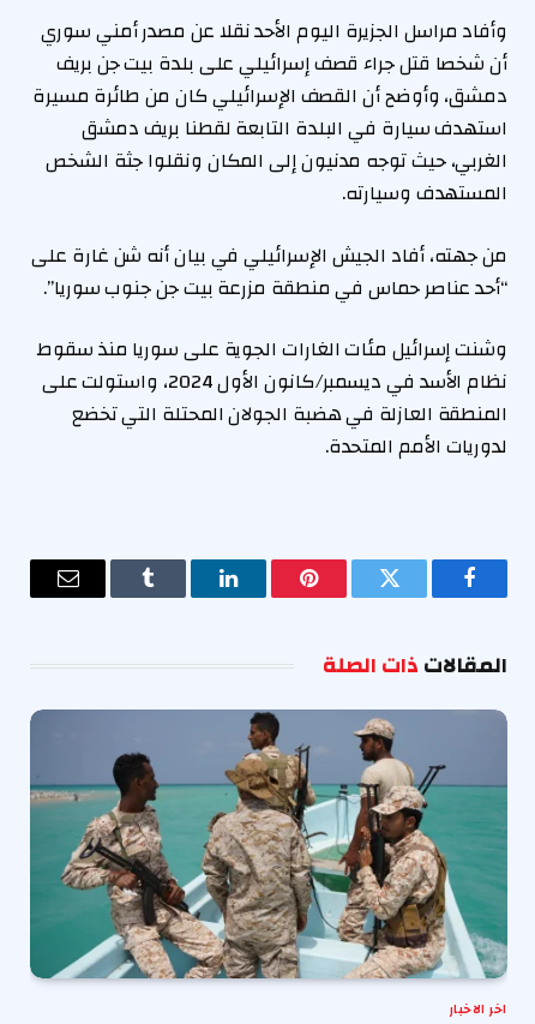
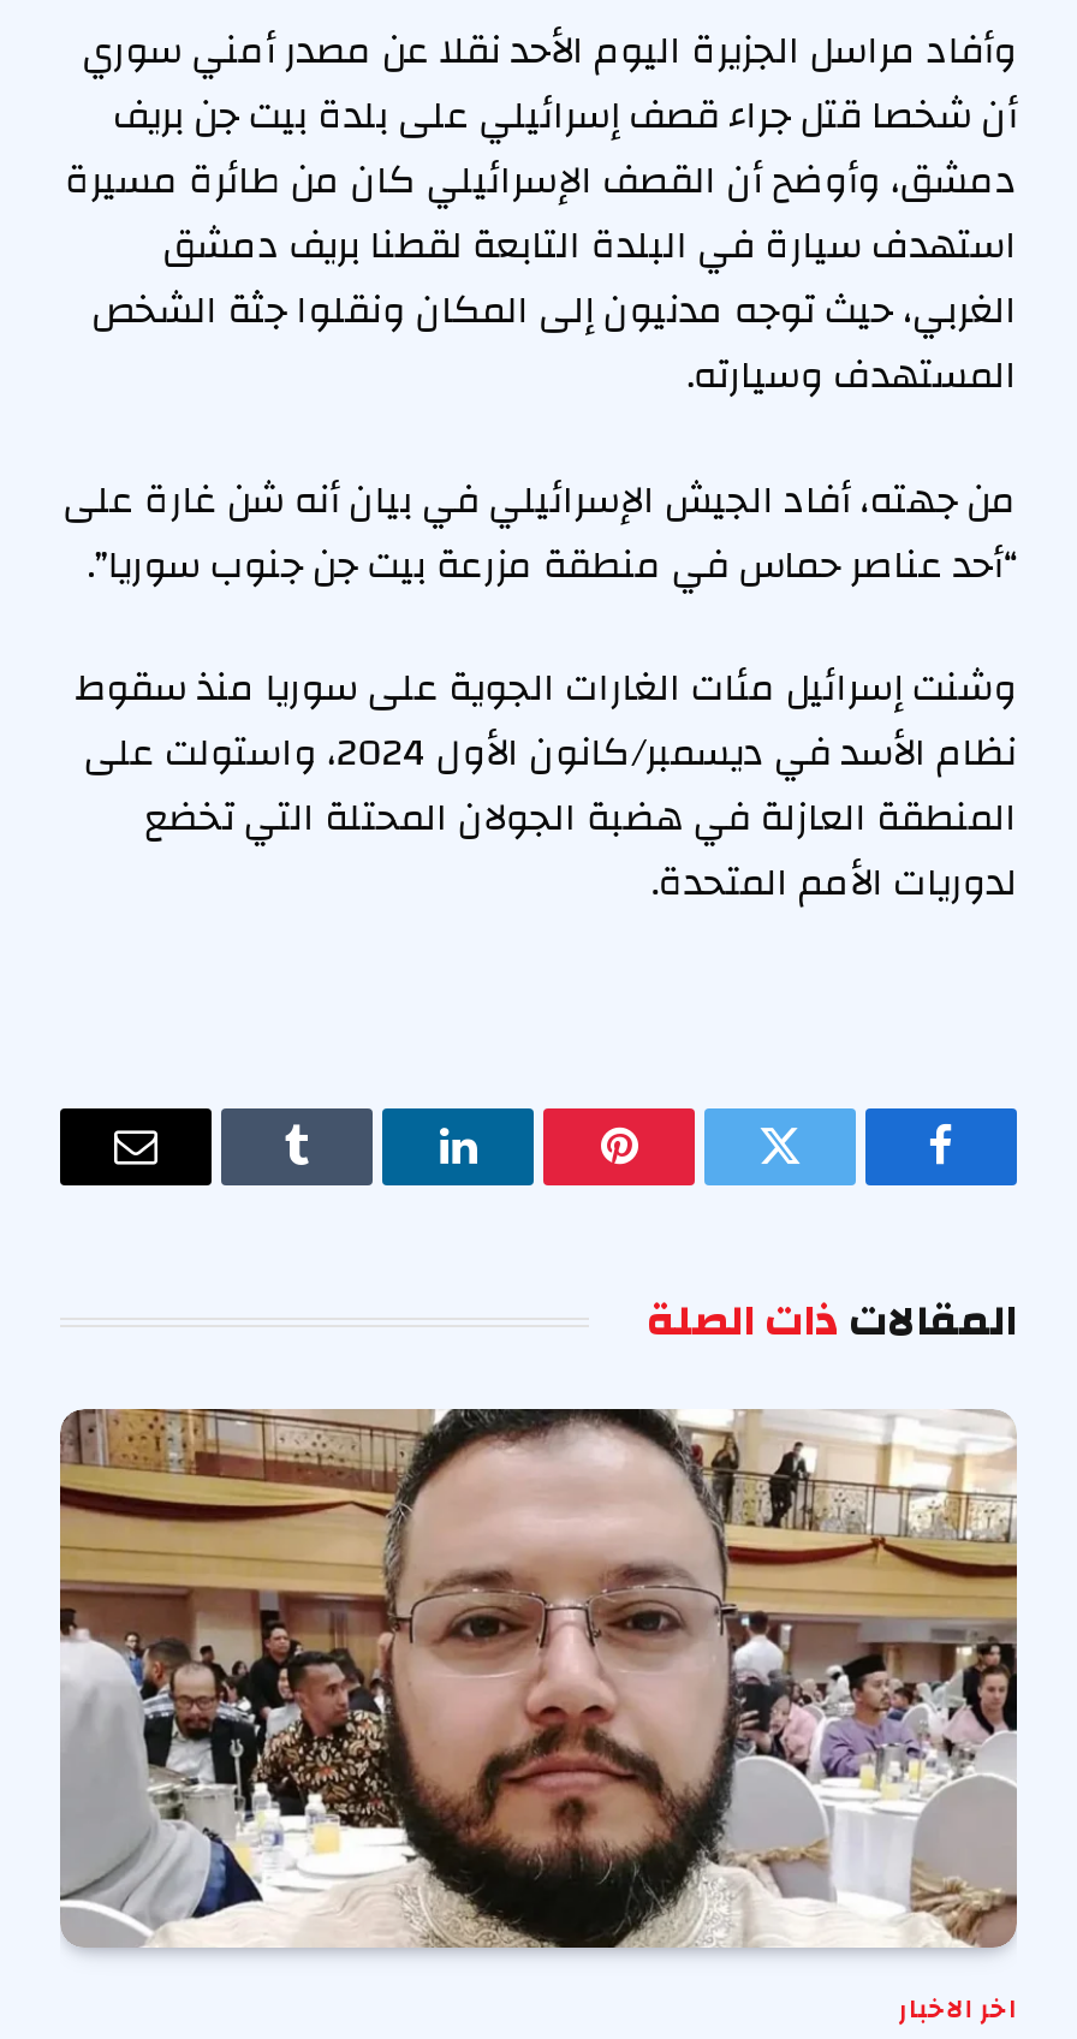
- [image]
+ [image]
